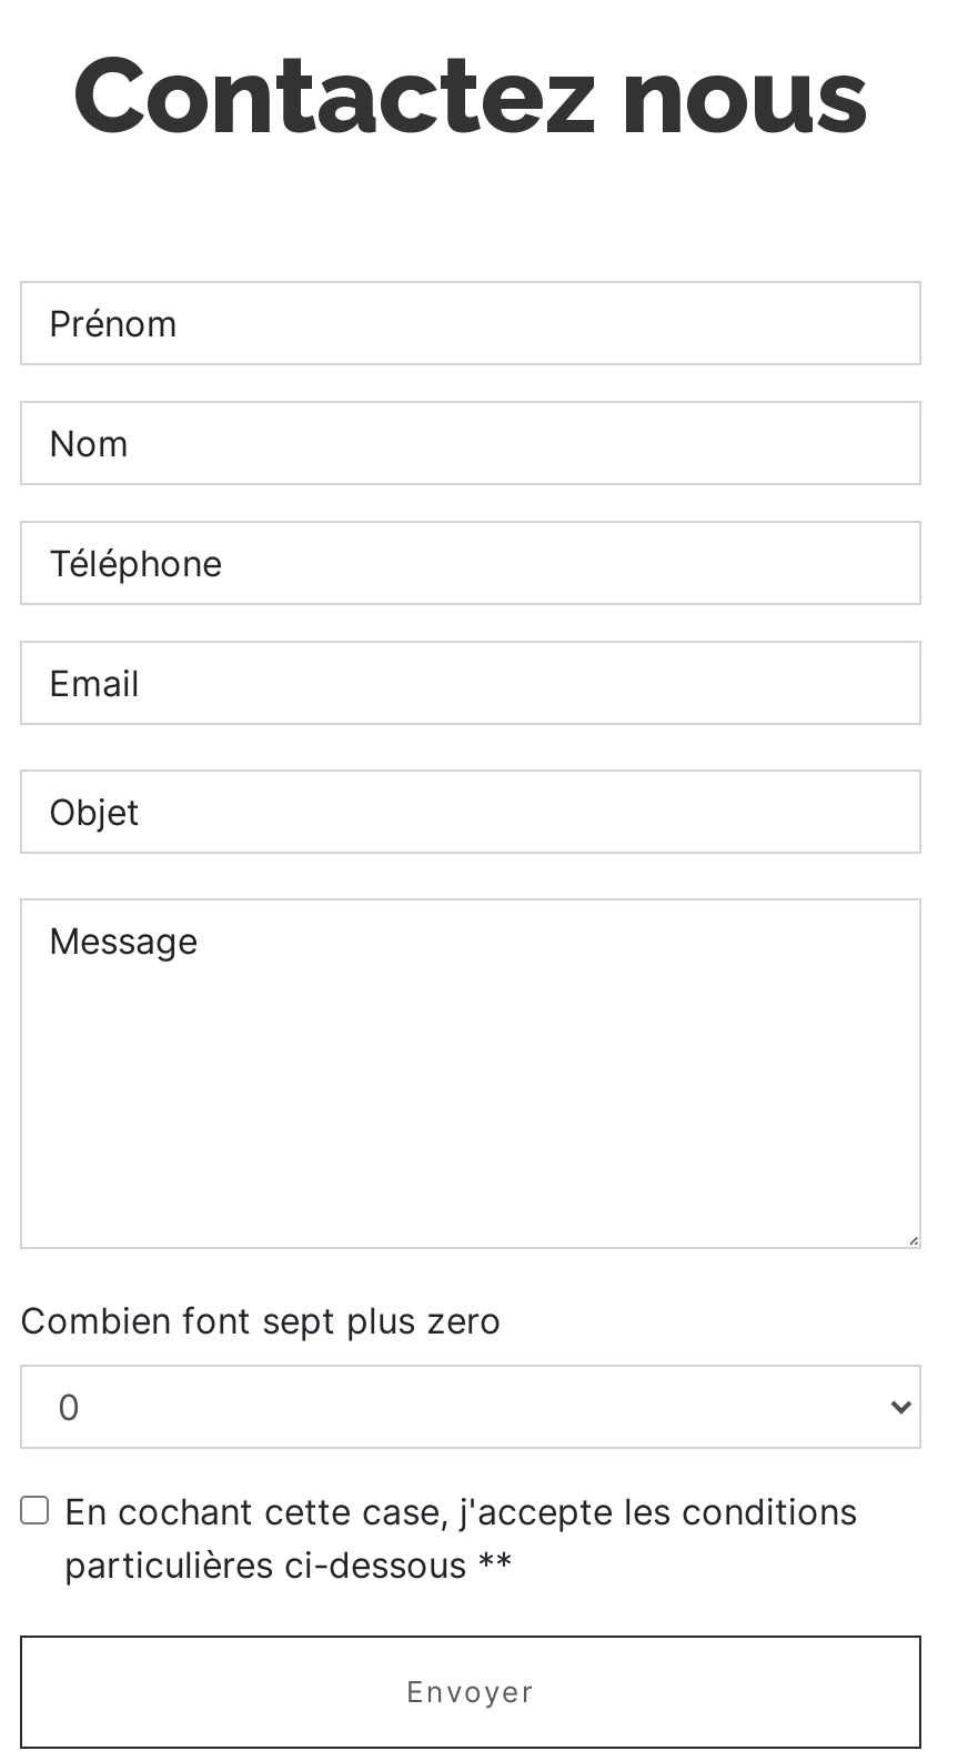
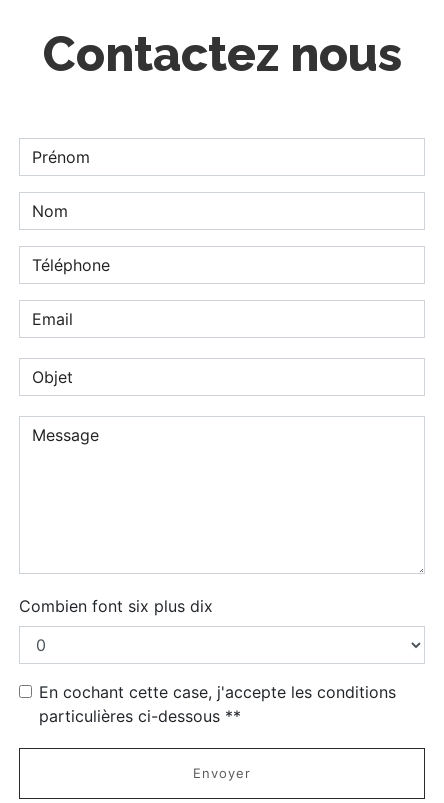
- Combien font sept plus zero
+ Combien font six plus dix
